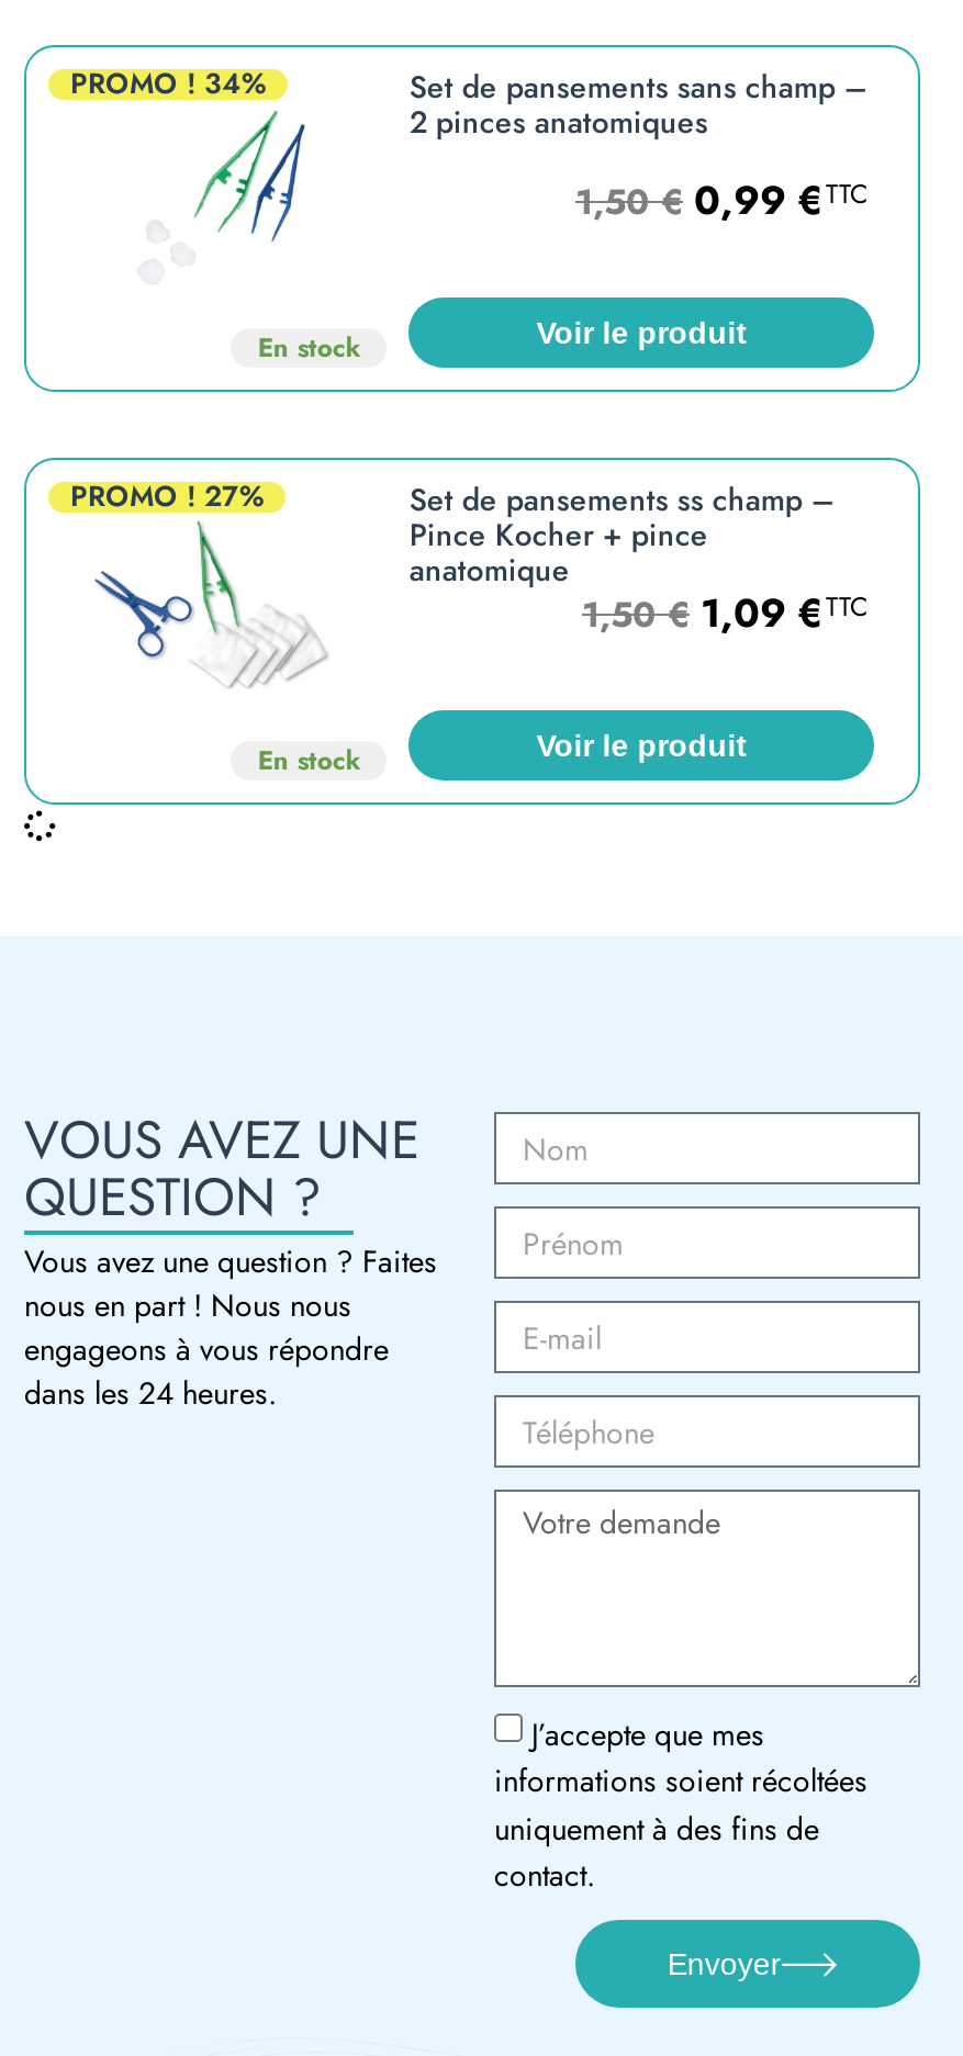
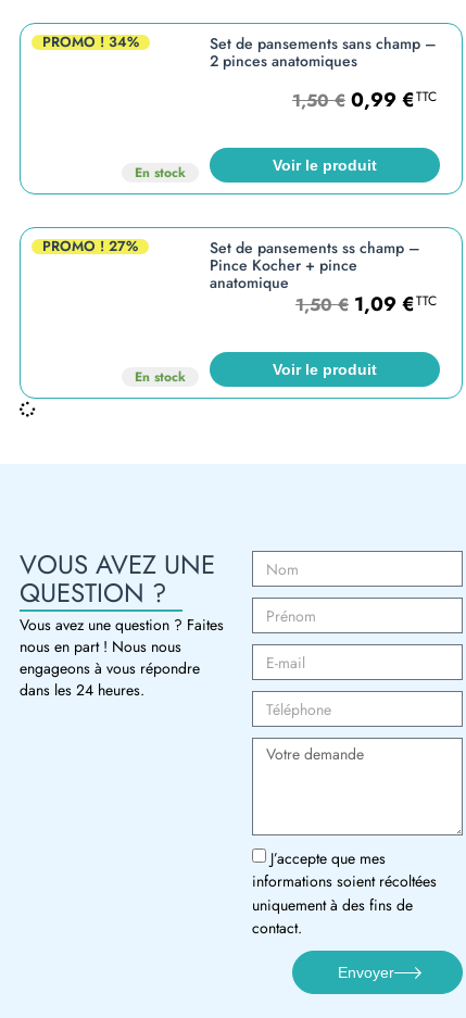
- [image]

- [image]
